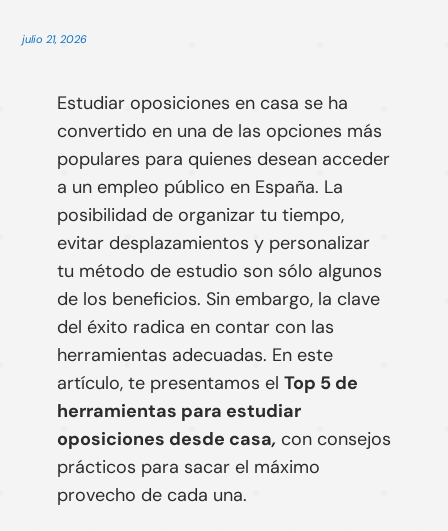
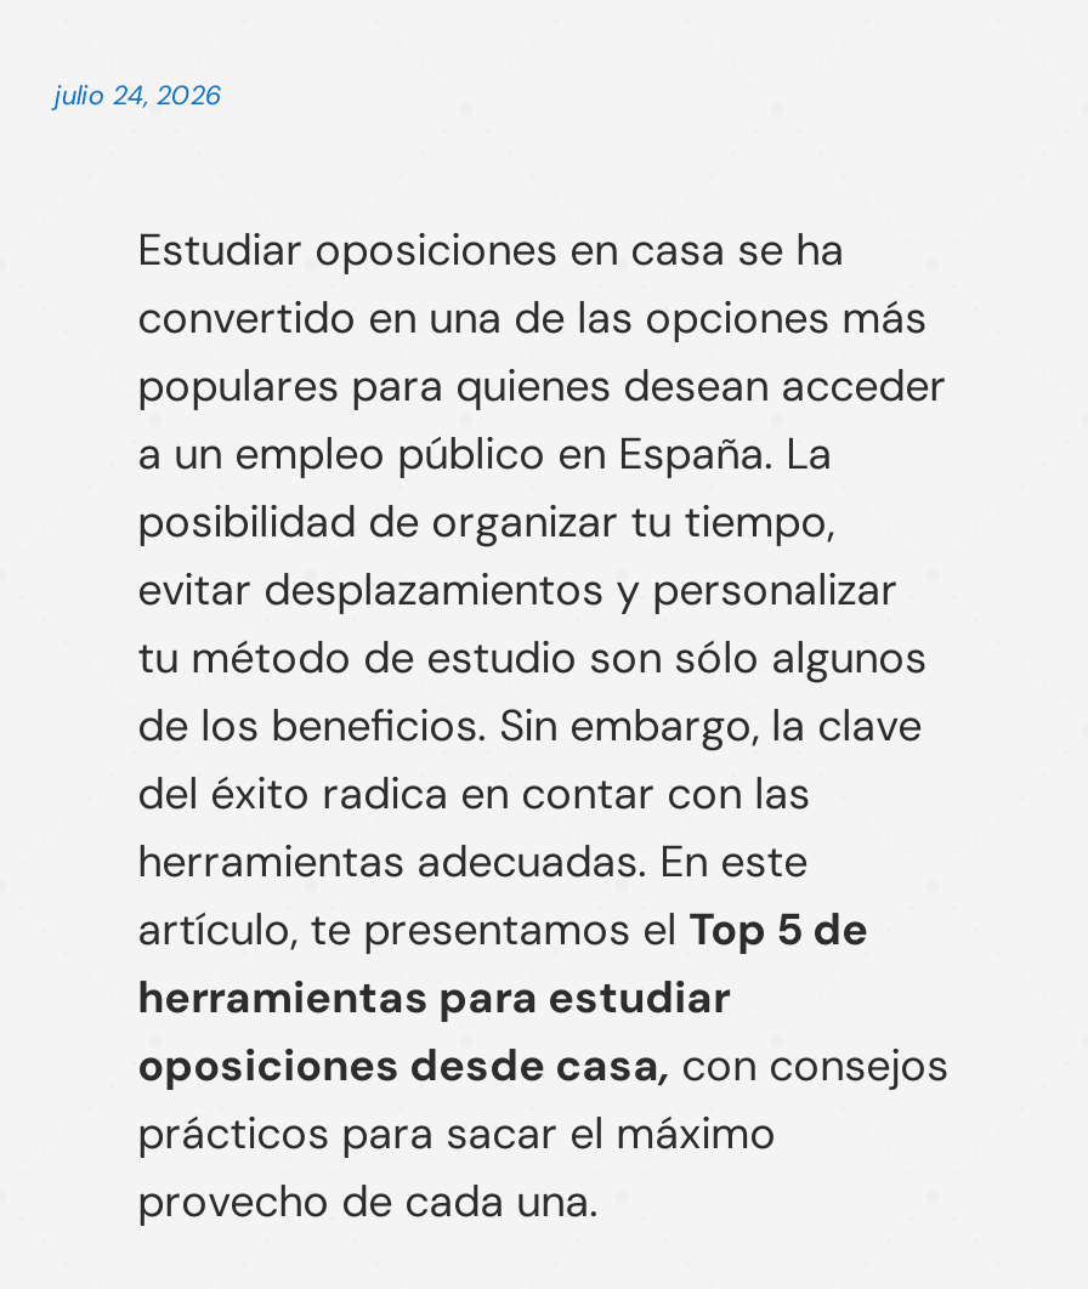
- julio 21, 2026
+ julio 24, 2026
